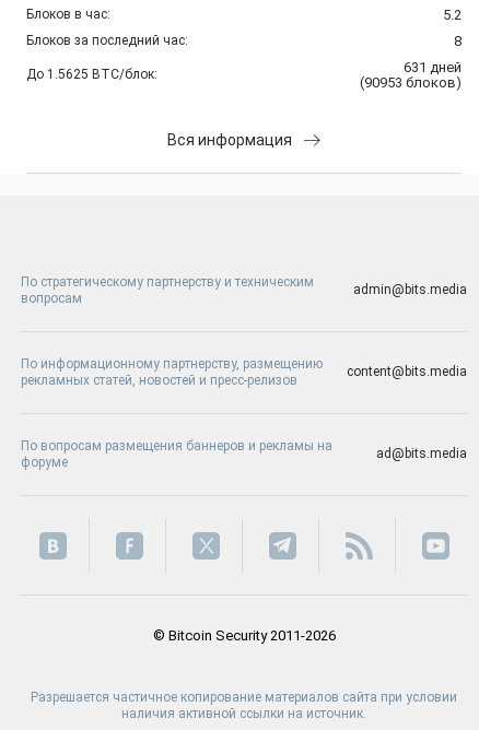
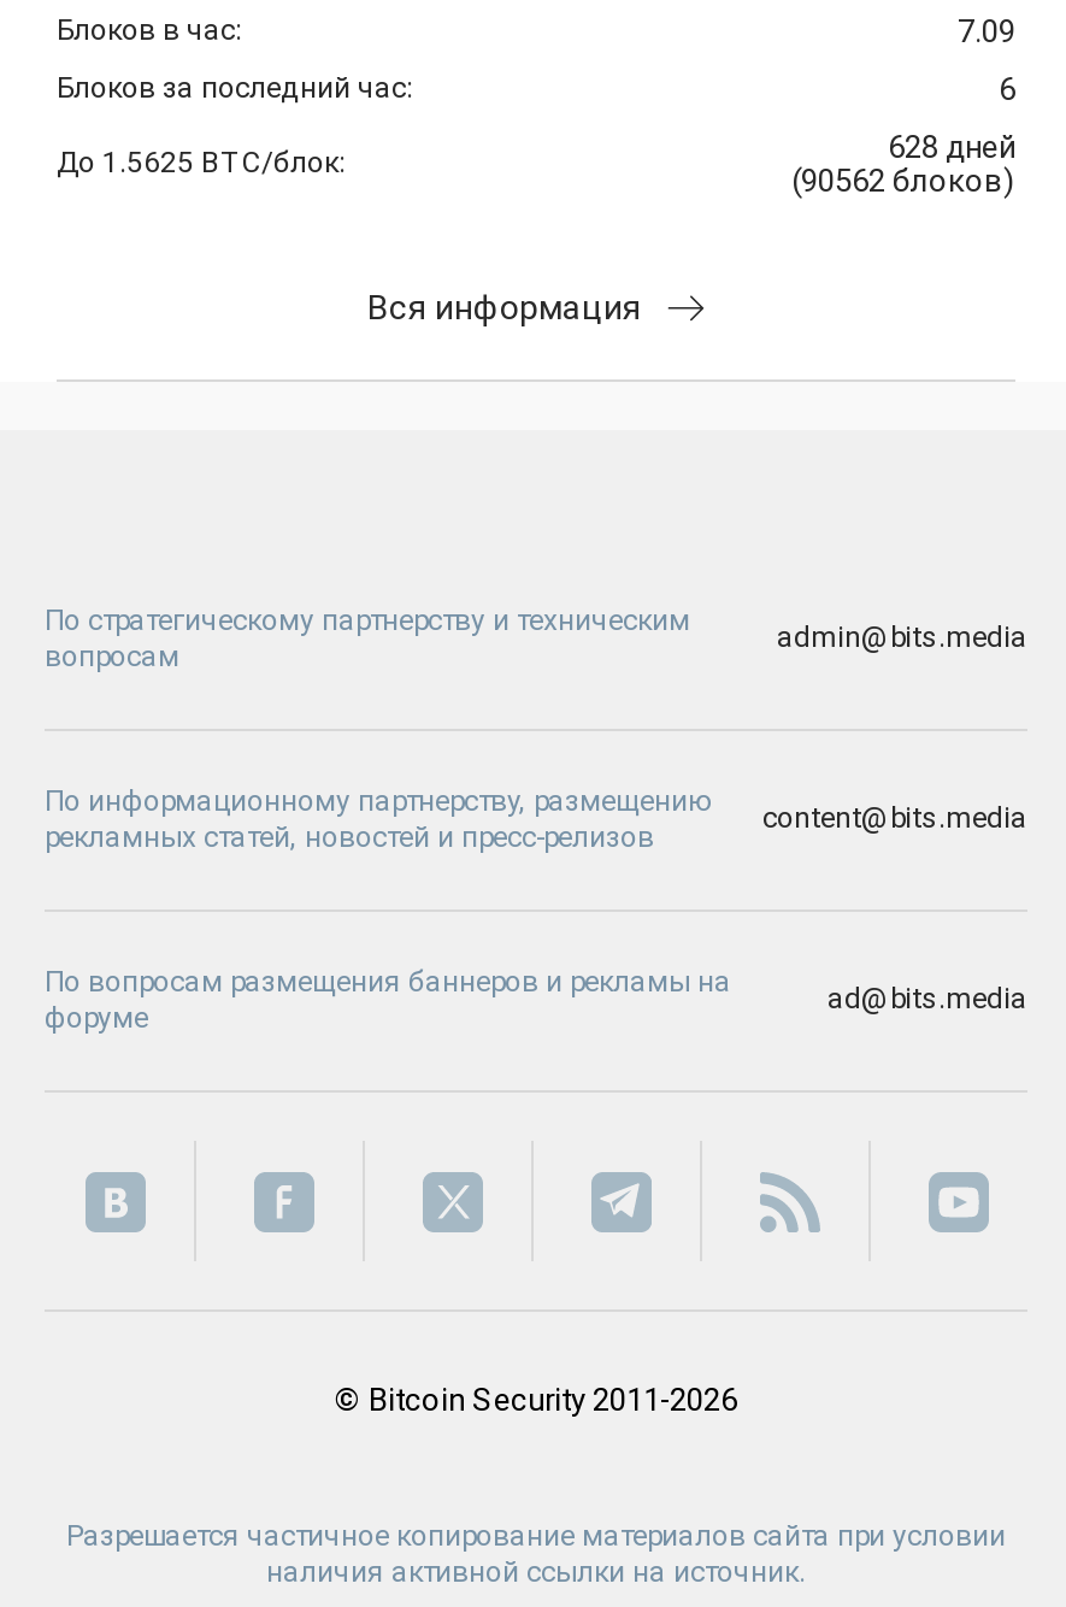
- 5.2
+ 7.09

- 8
+ 6

- 631 дней
+ 628 дней

- (90953 блоков)
+ (90562 блоков)
